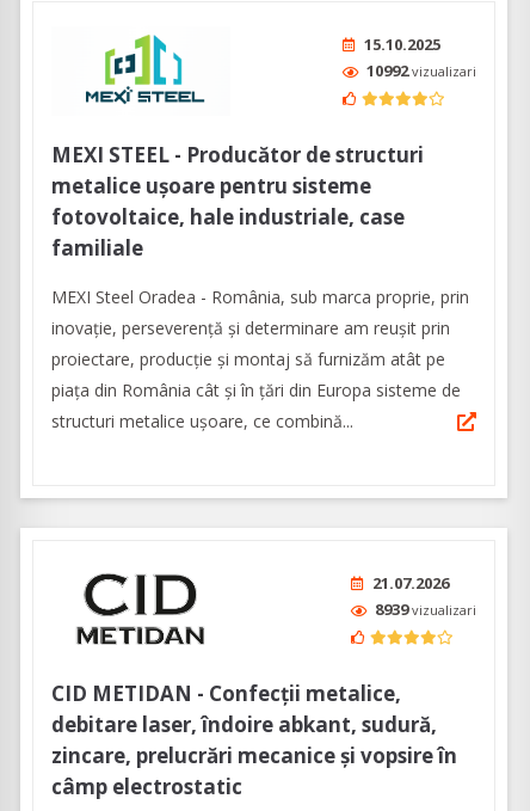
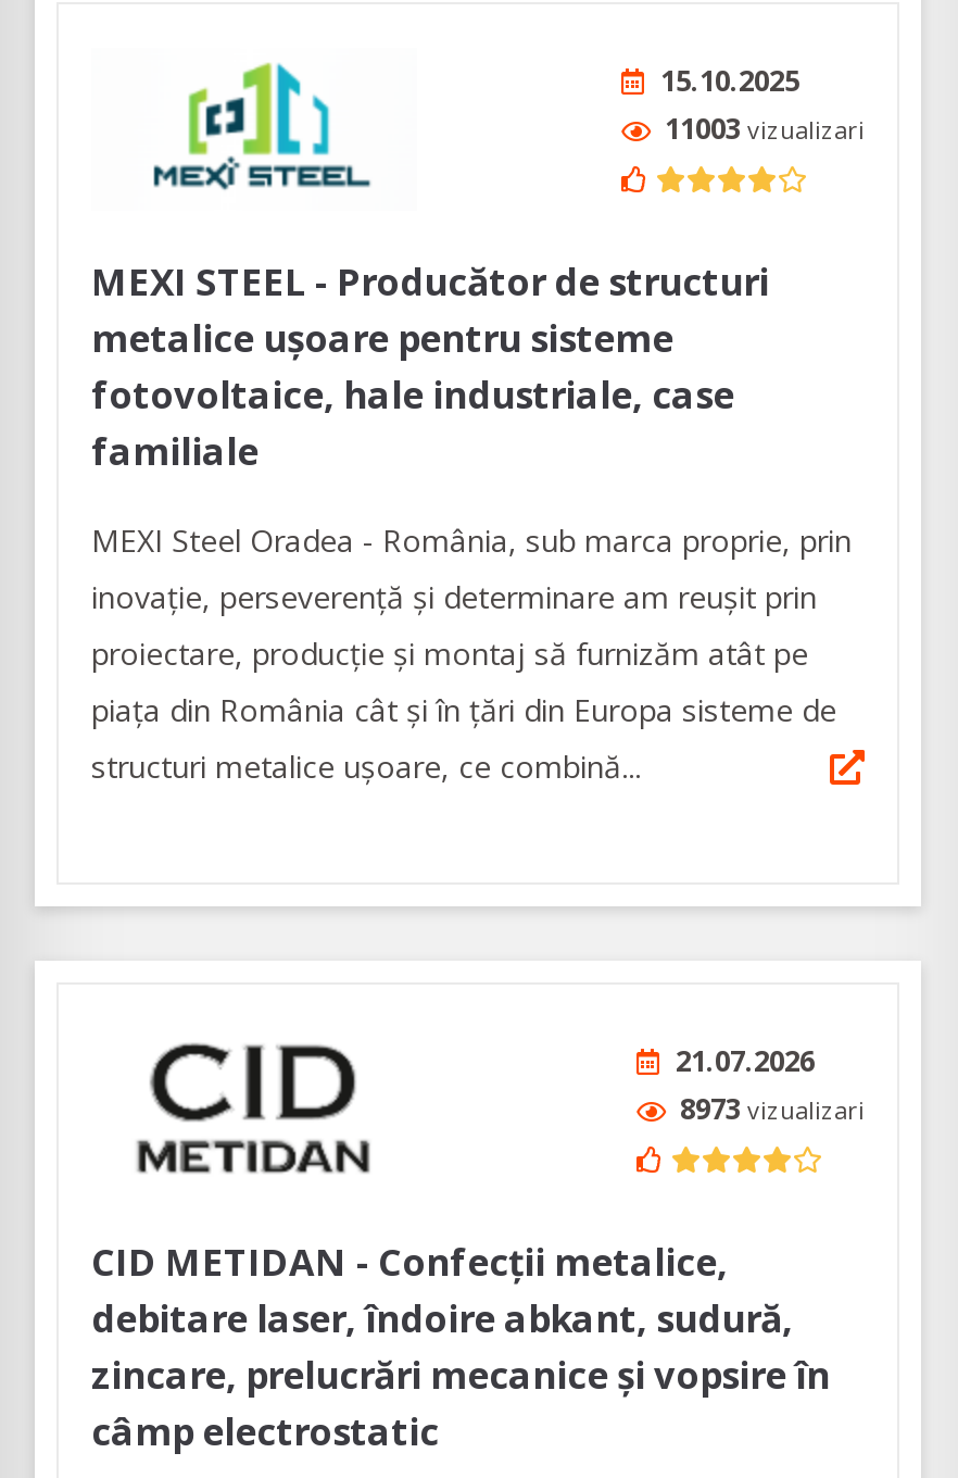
- 10992 vizualizari
+ 11003 vizualizari

- 8939 vizualizari
+ 8973 vizualizari
